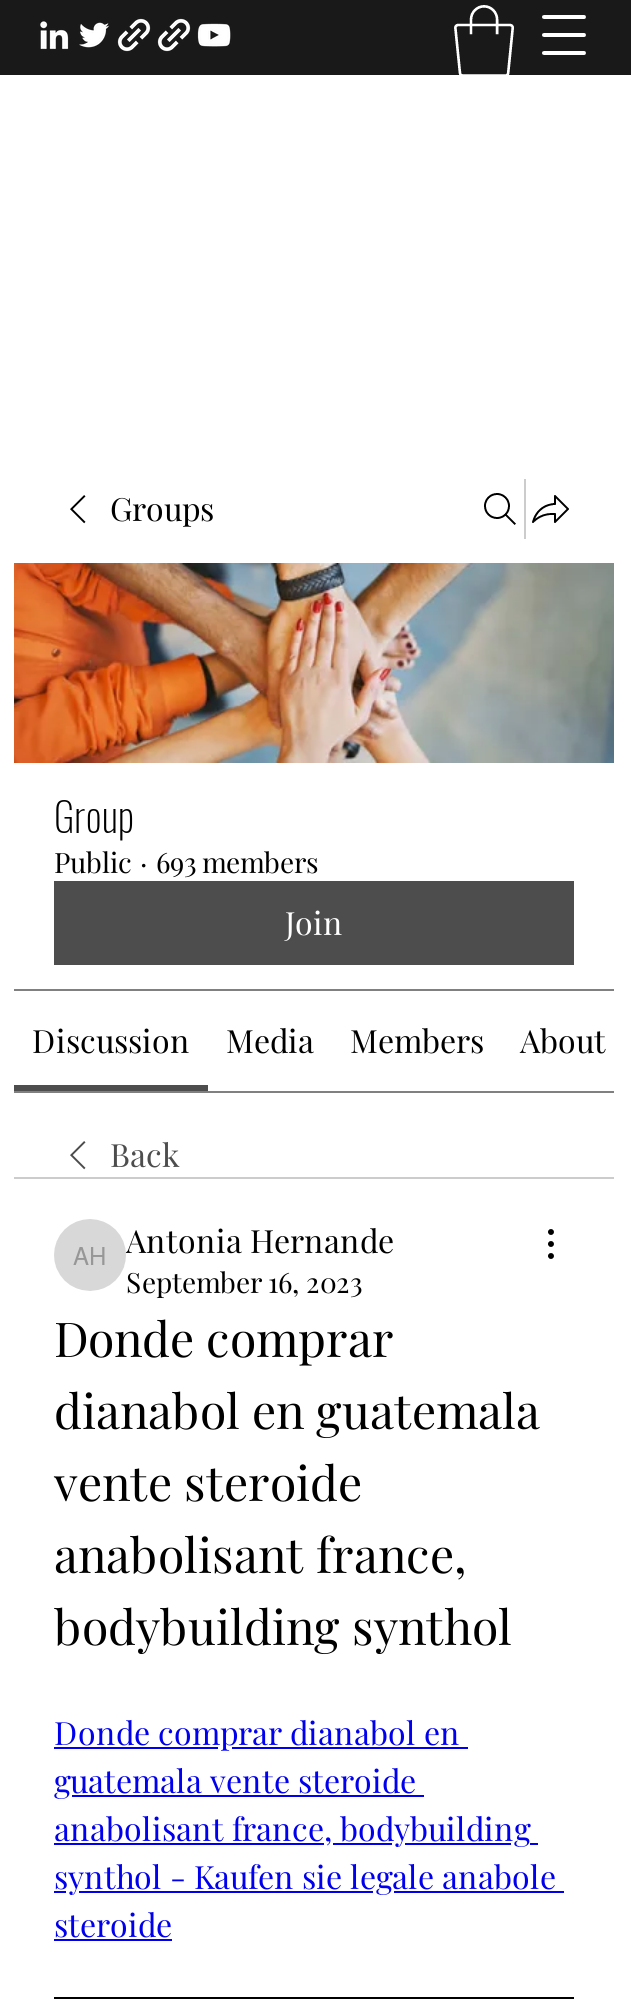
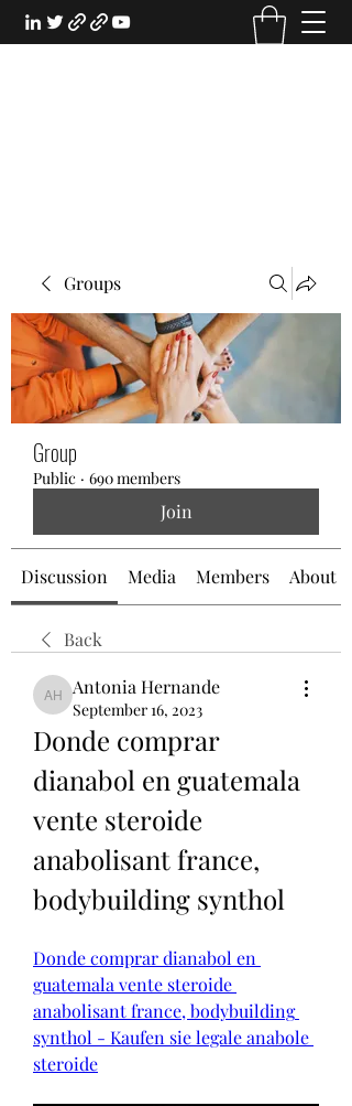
- Public · 693 members
+ Public · 690 members
